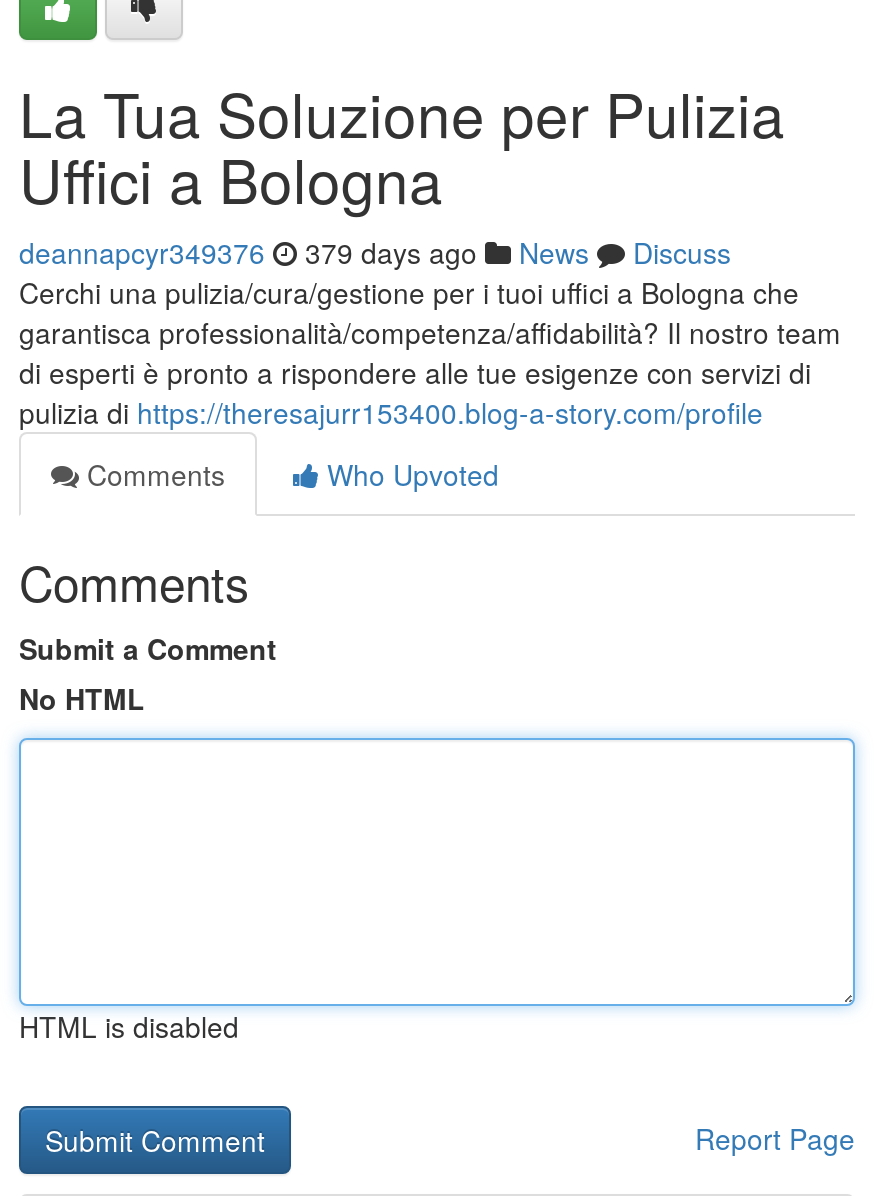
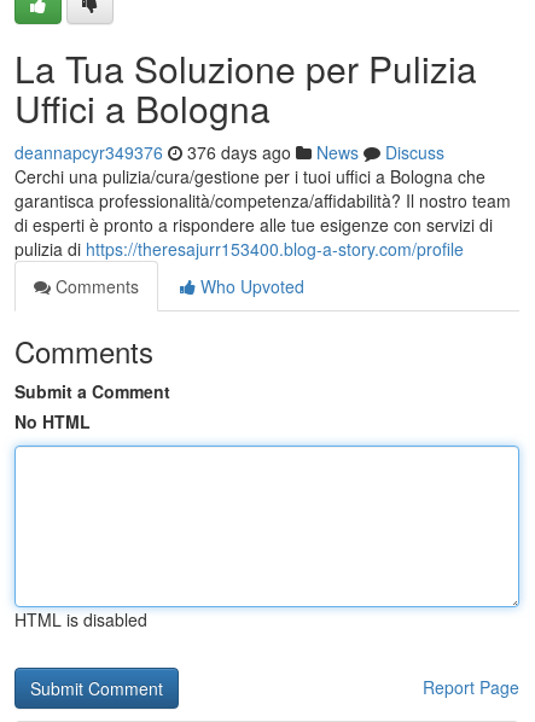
- deannapcyr349376 379 days ago News Discuss
+ deannapcyr349376 376 days ago News Discuss
